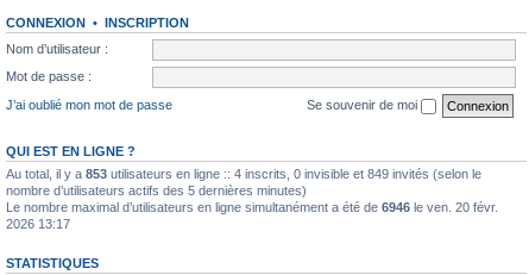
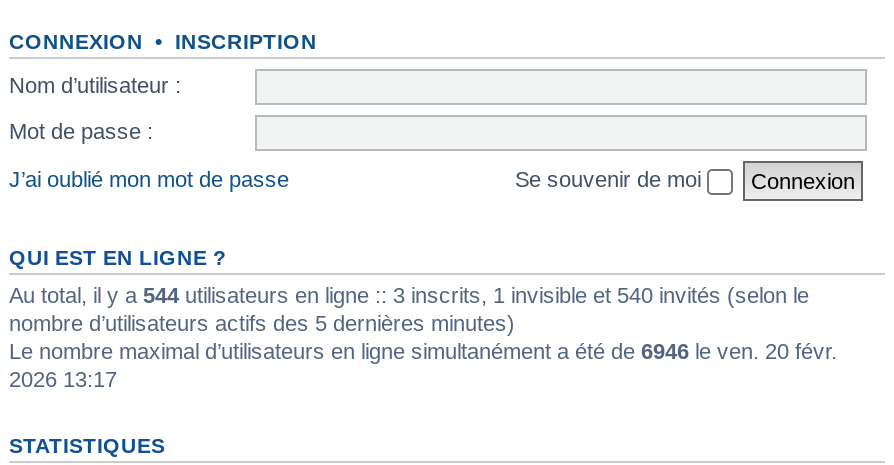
- Au total, il y a 853 utilisateurs en ligne :: 4 inscrits, 0 invisible et 849 invités (selon le
+ Au total, il y a 544 utilisateurs en ligne :: 3 inscrits, 1 invisible et 540 invités (selon le
